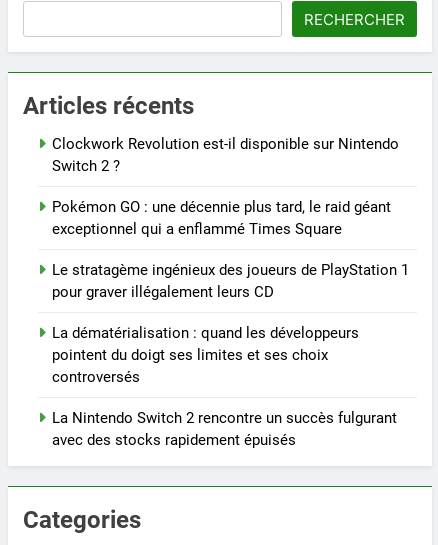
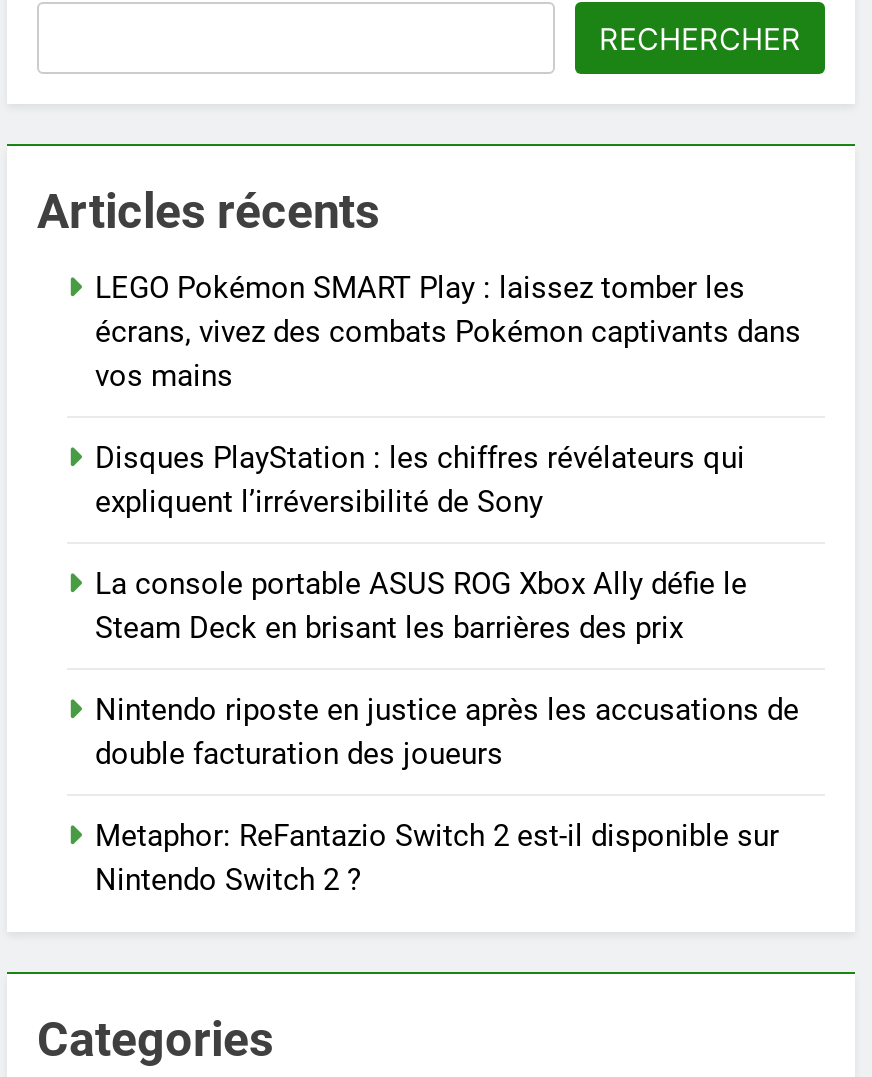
- Clockwork Revolution est-il disponible sur Nintendo
- Switch 2 ?
+ LEGO Pokémon SMART Play : laissez tomber les
+ écrans, vivez des combats Pokémon captivants dans
+ vos mains

- Pokémon GO : une décennie plus tard, le raid géant
- exceptionnel qui a enflammé Times Square
+ Disques PlayStation : les chiffres révélateurs qui
+ expliquent l’irréversibilité de Sony

- Le stratagème ingénieux des joueurs de PlayStation 1
- pour graver illégalement leurs CD
+ La console portable ASUS ROG Xbox Ally défie le
+ Steam Deck en brisant les barrières des prix

- La dématérialisation : quand les développeurs
- pointent du doigt ses limites et ses choix
- controversés
+ Nintendo riposte en justice après les accusations de
+ double facturation des joueurs

- La Nintendo Switch 2 rencontre un succès fulgurant
- avec des stocks rapidement épuisés
+ Metaphor: ReFantazio Switch 2 est-il disponible sur
+ Nintendo Switch 2 ?
